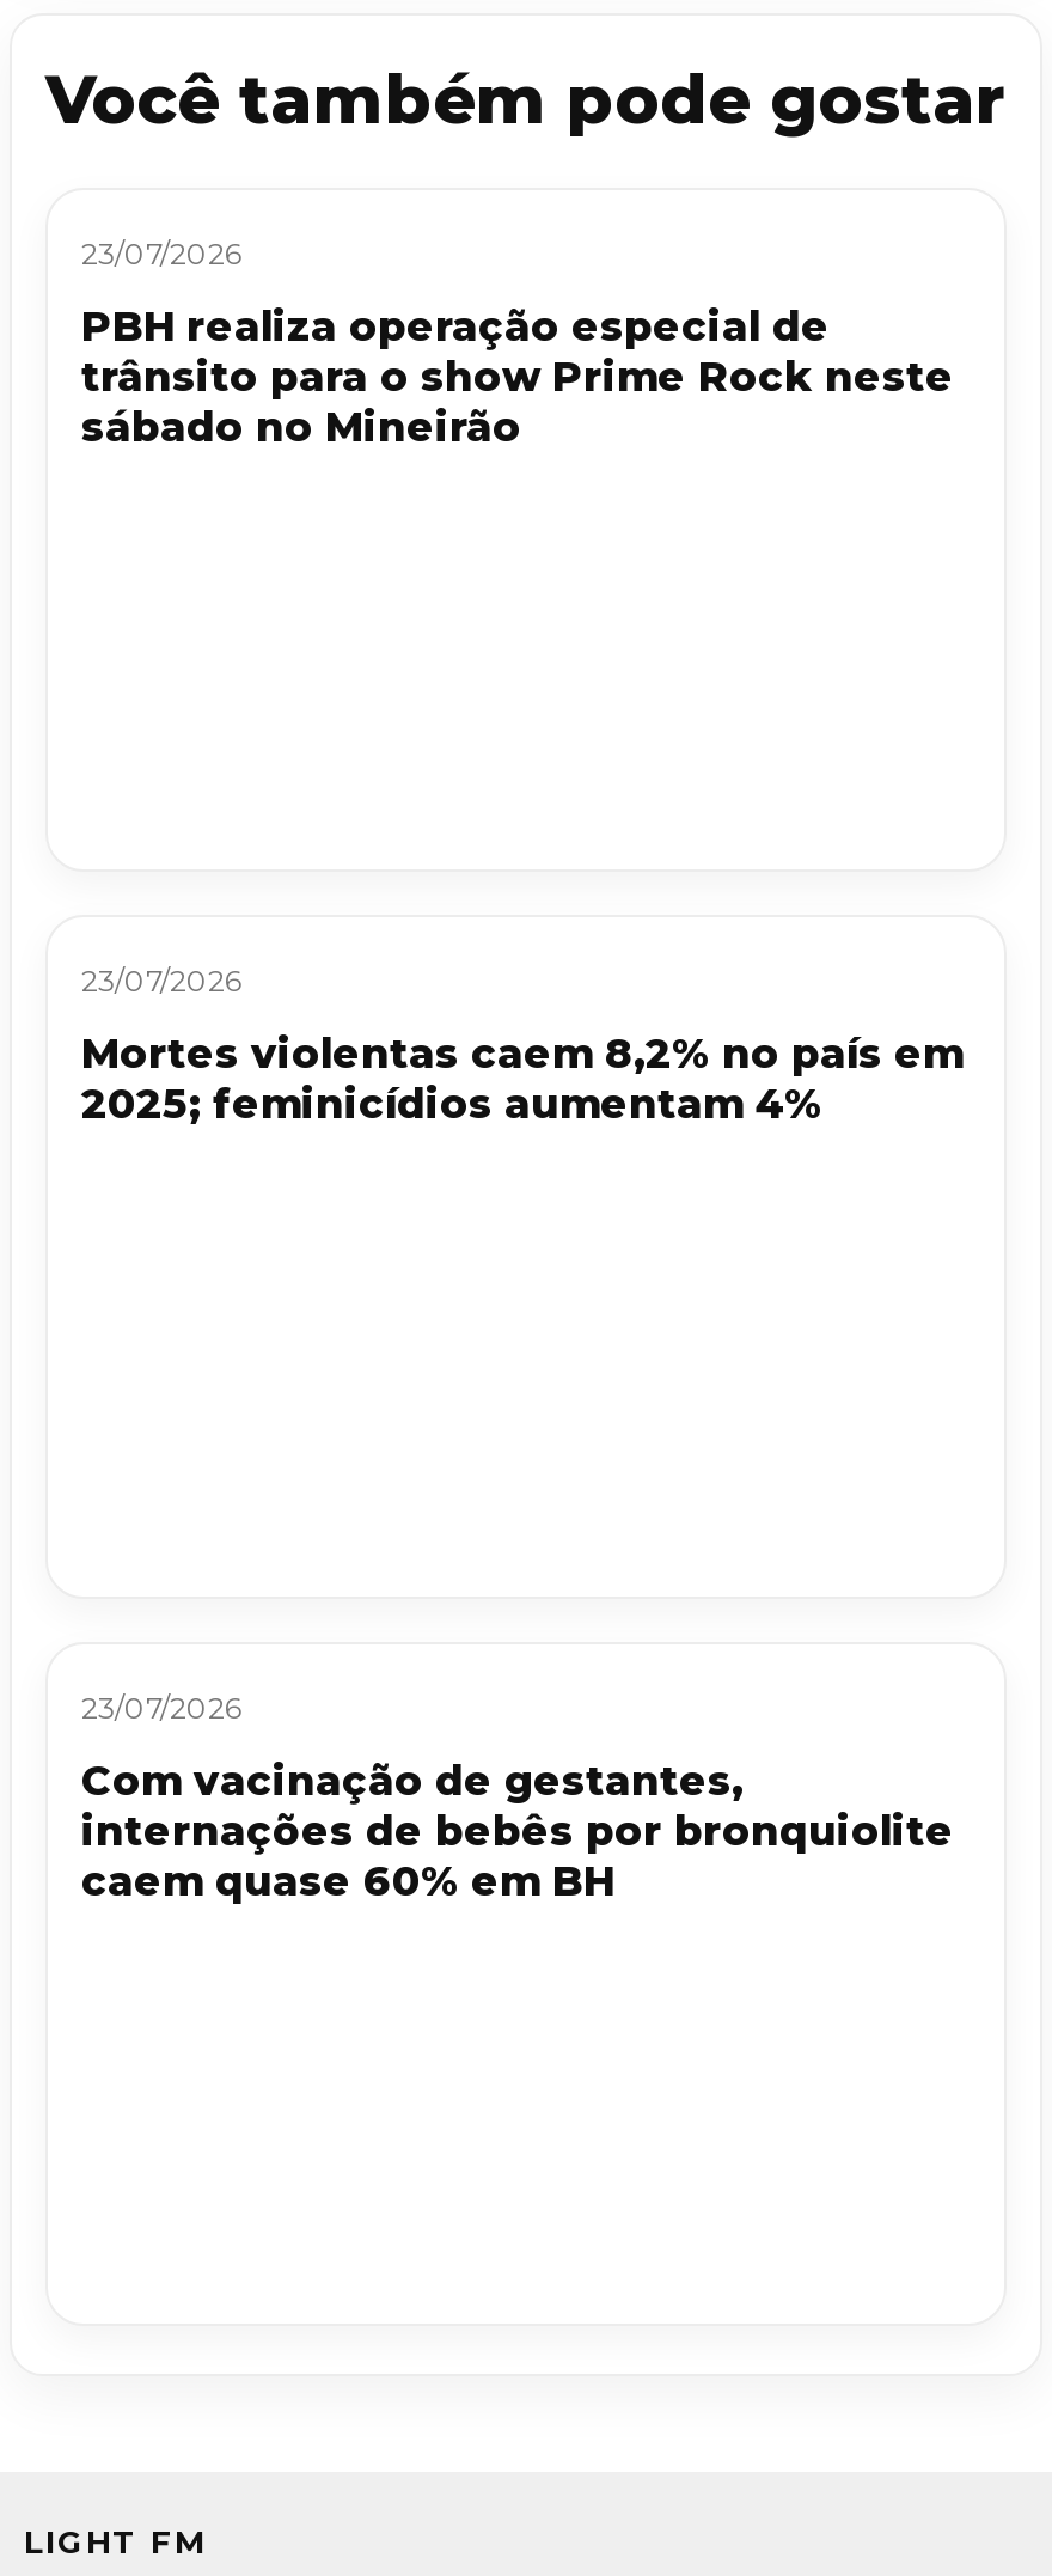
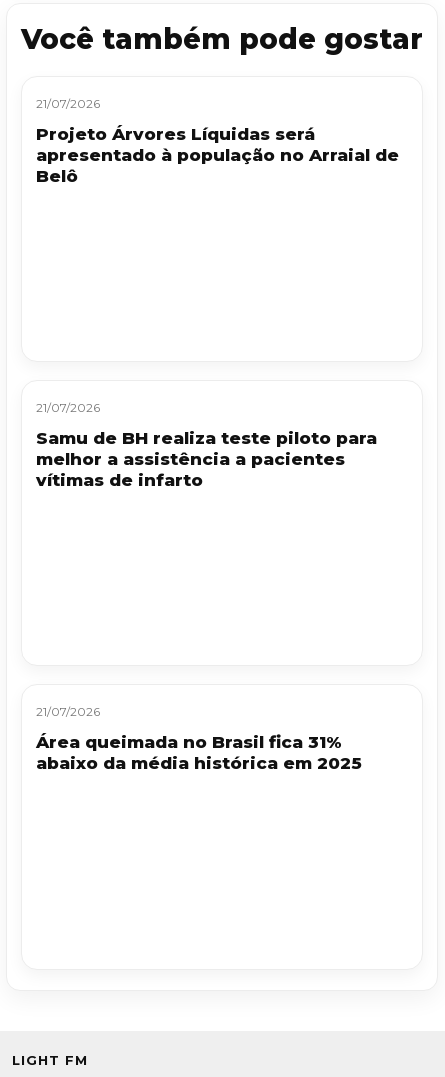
- 23/07/2026
+ 21/07/2026

- PBH realiza operação especial de
- trânsito para o show Prime Rock neste
- sábado no Mineirão
+ Projeto Árvores Líquidas será
+ apresentado à população no Arraial de
+ Belô

- 23/07/2026
+ 21/07/2026

- Mortes violentas caem 8,2% no país em
- 2025; feminicídios aumentam 4%
+ Samu de BH realiza teste piloto para
+ melhor a assistência a pacientes
+ vítimas de infarto

- 23/07/2026
+ 21/07/2026

- Com vacinação de gestantes,
- internações de bebês por bronquiolite
- caem quase 60% em BH
+ Área queimada no Brasil fica 31%
+ abaixo da média histórica em 2025
